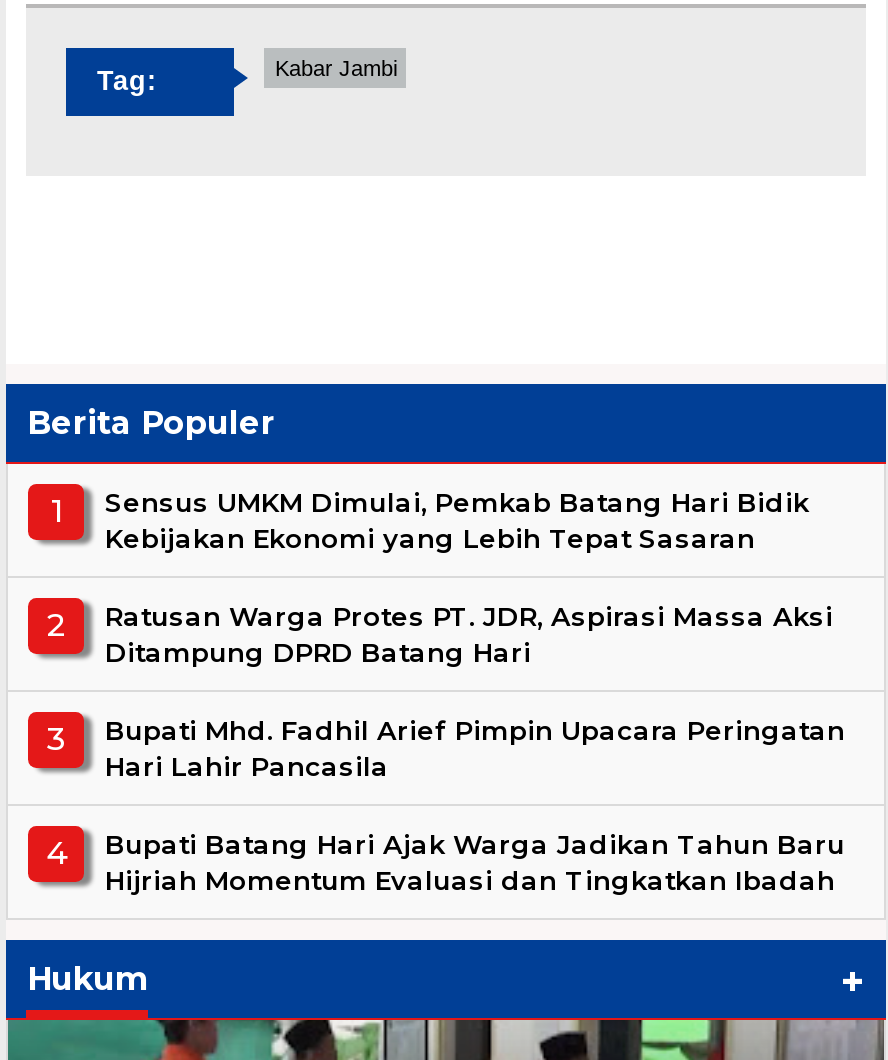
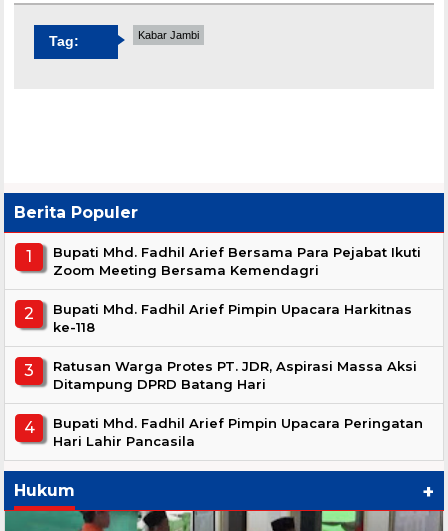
- Sensus UMKM Dimulai, Pemkab Batang Hari Bidik
- Kebijakan Ekonomi yang Lebih Tepat Sasaran
+ Bupati Mhd. Fadhil Arief Bersama Para Pejabat Ikuti
+ Zoom Meeting Bersama Kemendagri
+ Bupati Mhd. Fadhil Arief Pimpin Upacara Harkitnas
+ ke-118

moved down: Ratusan Warga Protes PT. JDR, Aspirasi Massa Aksi | Ditampung DPRD Batang Hari | Bupati Mhd. Fadhil Arief Pimpin Upacara Peringatan | Hari Lahir Pancasila

- Bupati Batang Hari Ajak Warga Jadikan Tahun Baru
- Hijriah Momentum Evaluasi dan Tingkatkan Ibadah
